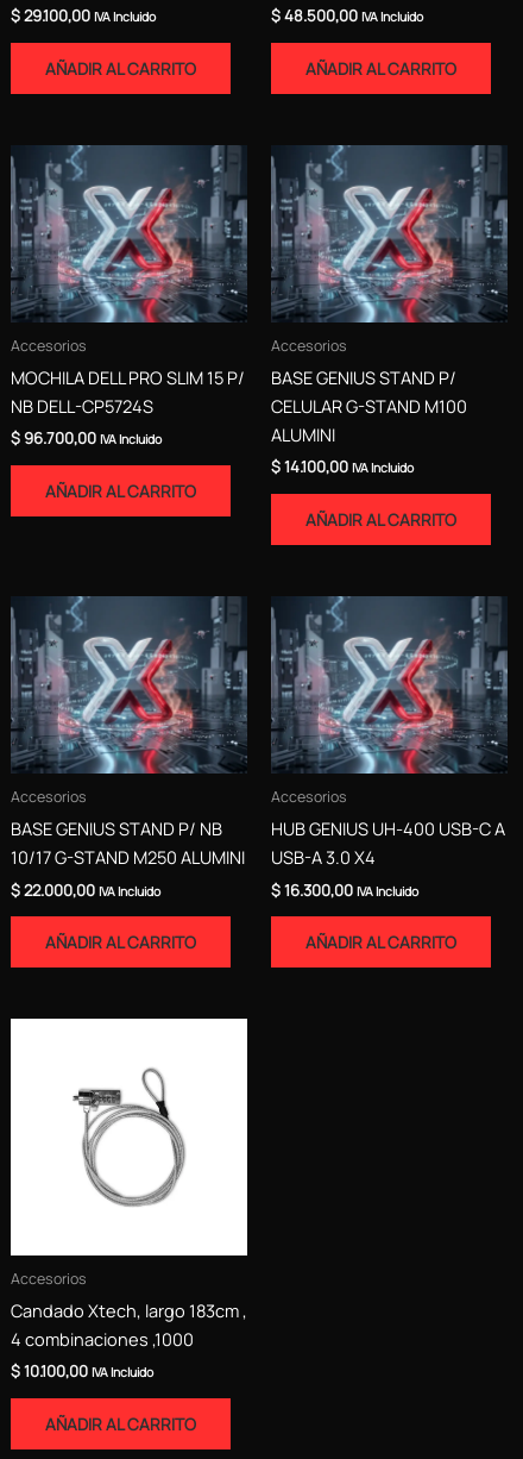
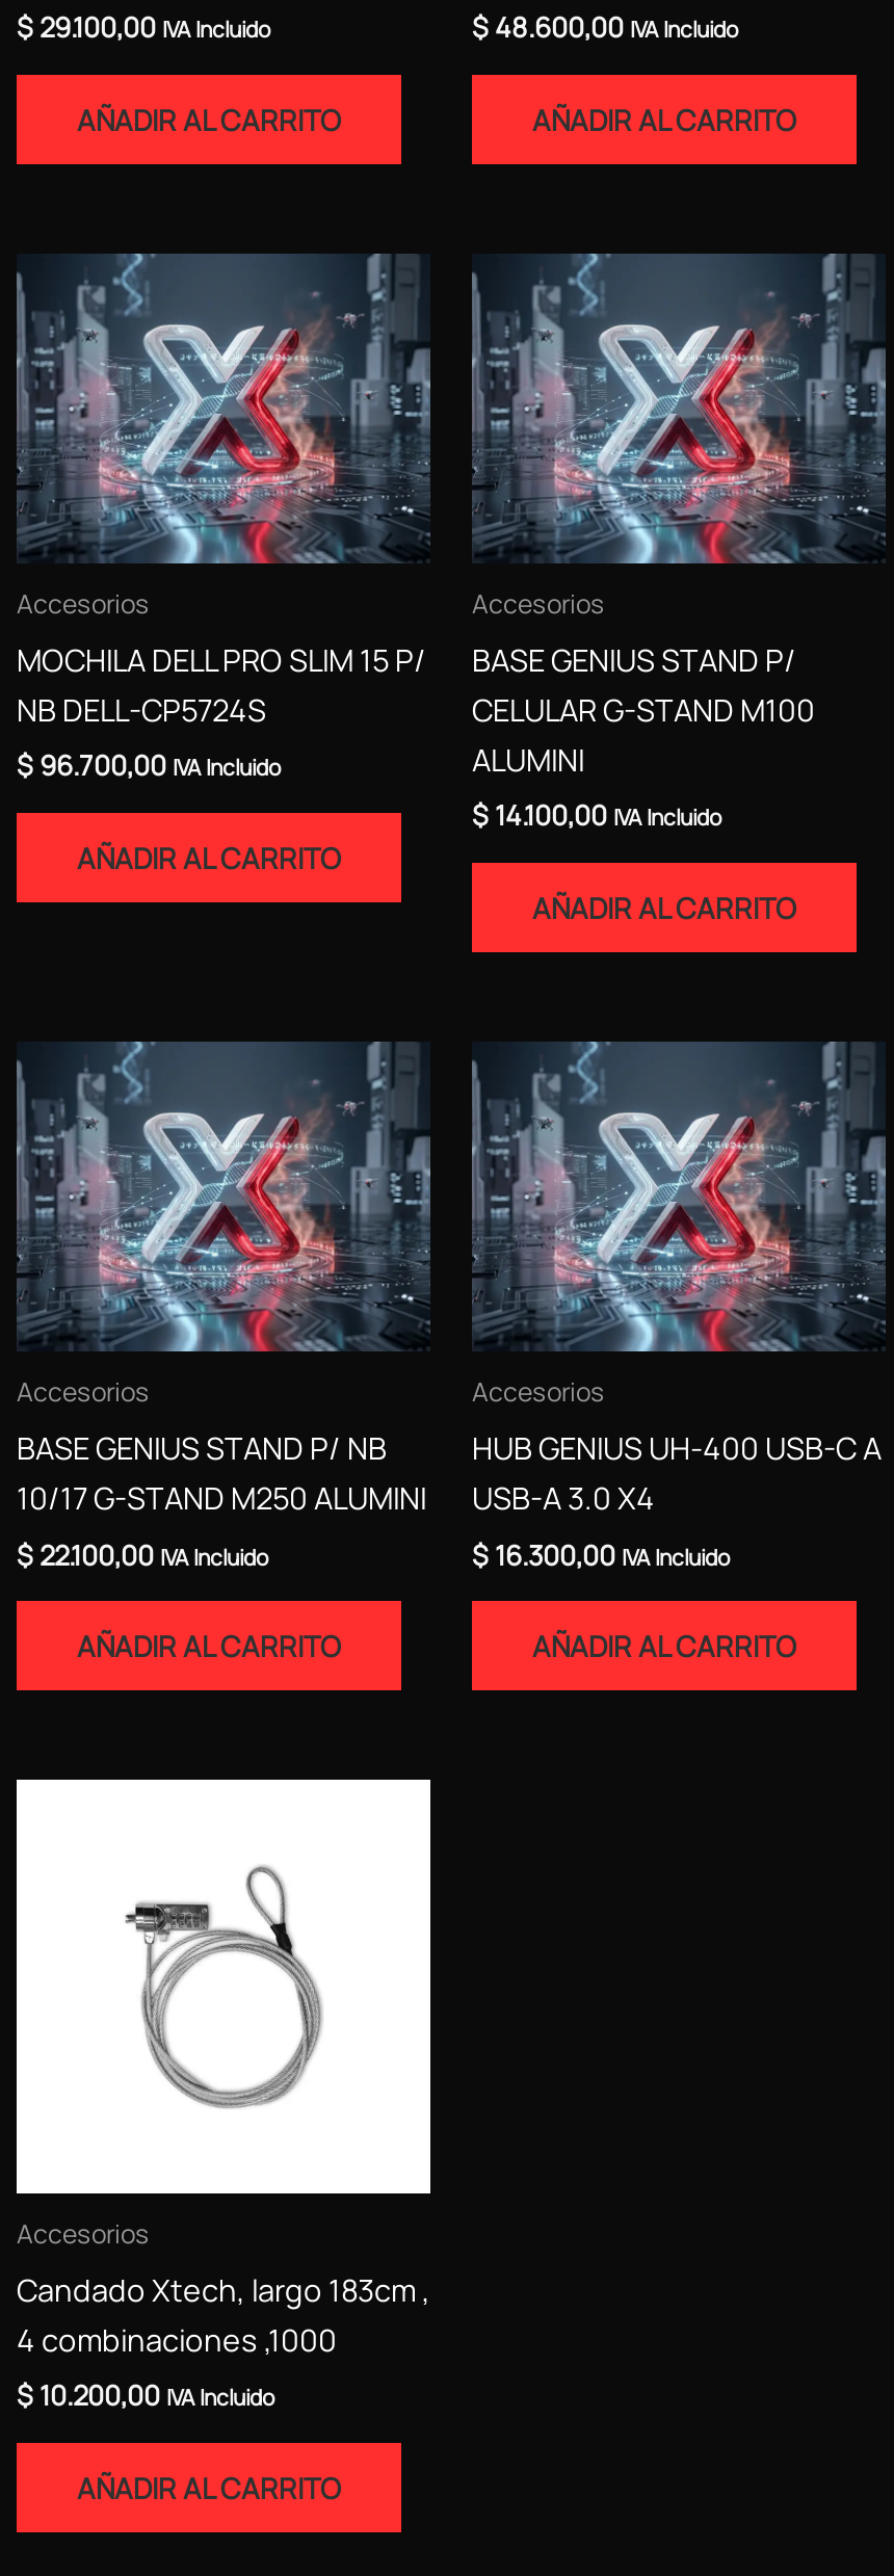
- $48.500,00 IVA Incluido
+ $48.600,00 IVA Incluido

- $22.000,00 IVA Incluido
+ $22.100,00 IVA Incluido

- $10.100,00 IVA Incluido
+ $10.200,00 IVA Incluido
